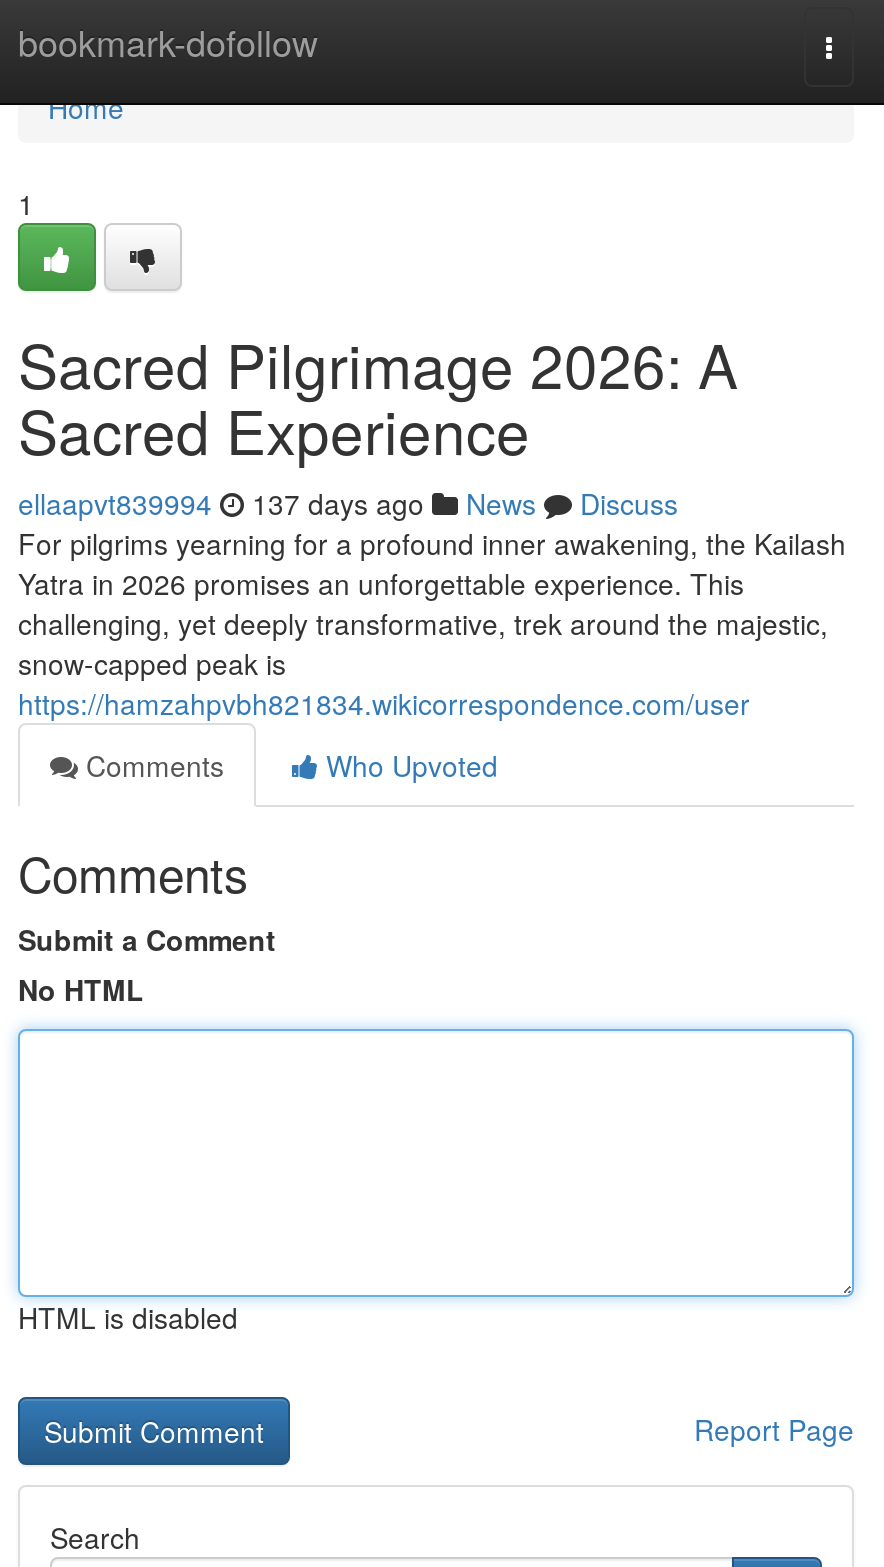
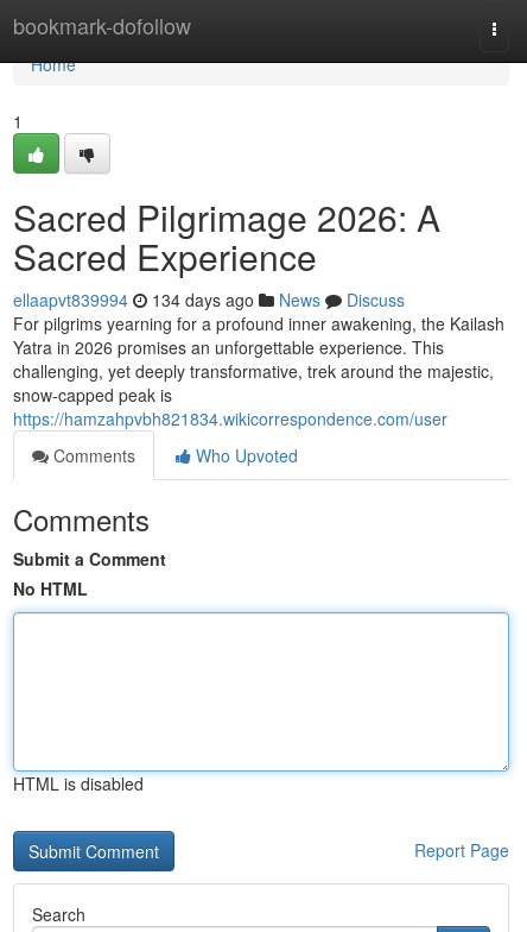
- ellaapvt839994 137 days ago News Discuss
+ ellaapvt839994 134 days ago News Discuss
